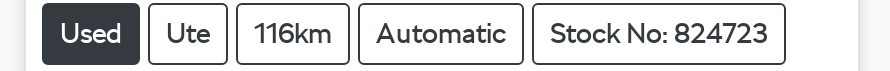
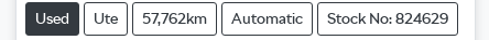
- 116km
+ 57,762km

- Stock No: 824723
+ Stock No: 824629
